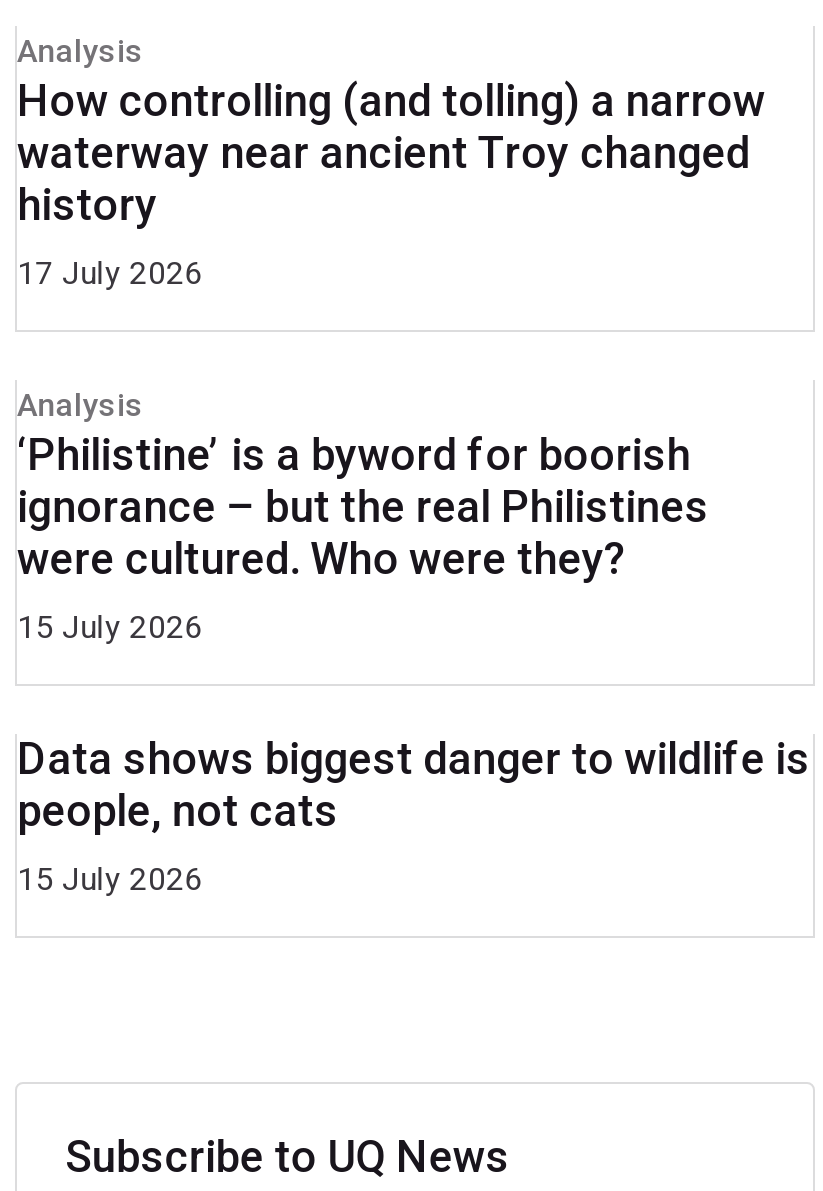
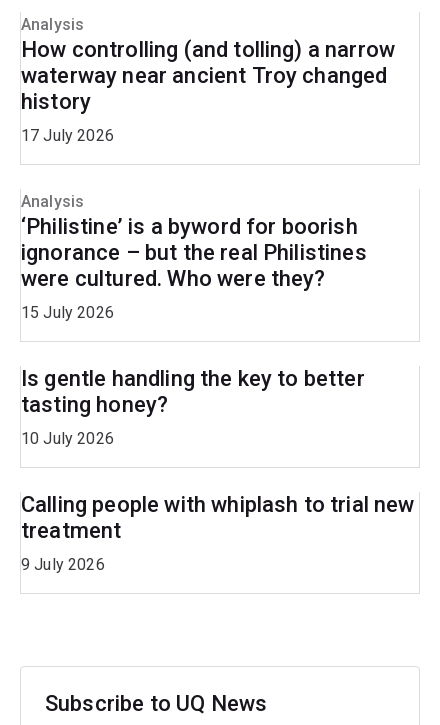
- Data shows biggest danger to wildlife is
- people, not cats
- 15 July 2026
+ Is gentle handling the key to better
+ tasting honey?
+ 10 July 2026
+ Calling people with whiplash to trial new
+ treatment
+ 9 July 2026
